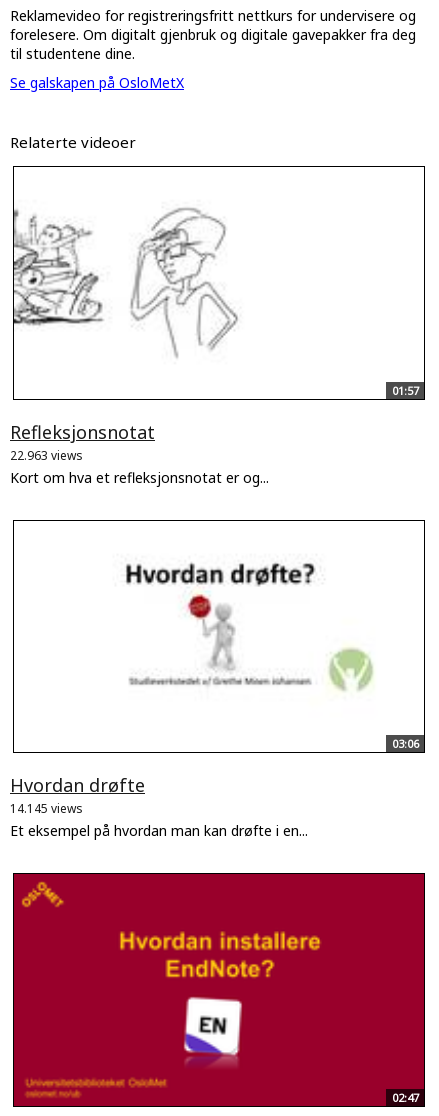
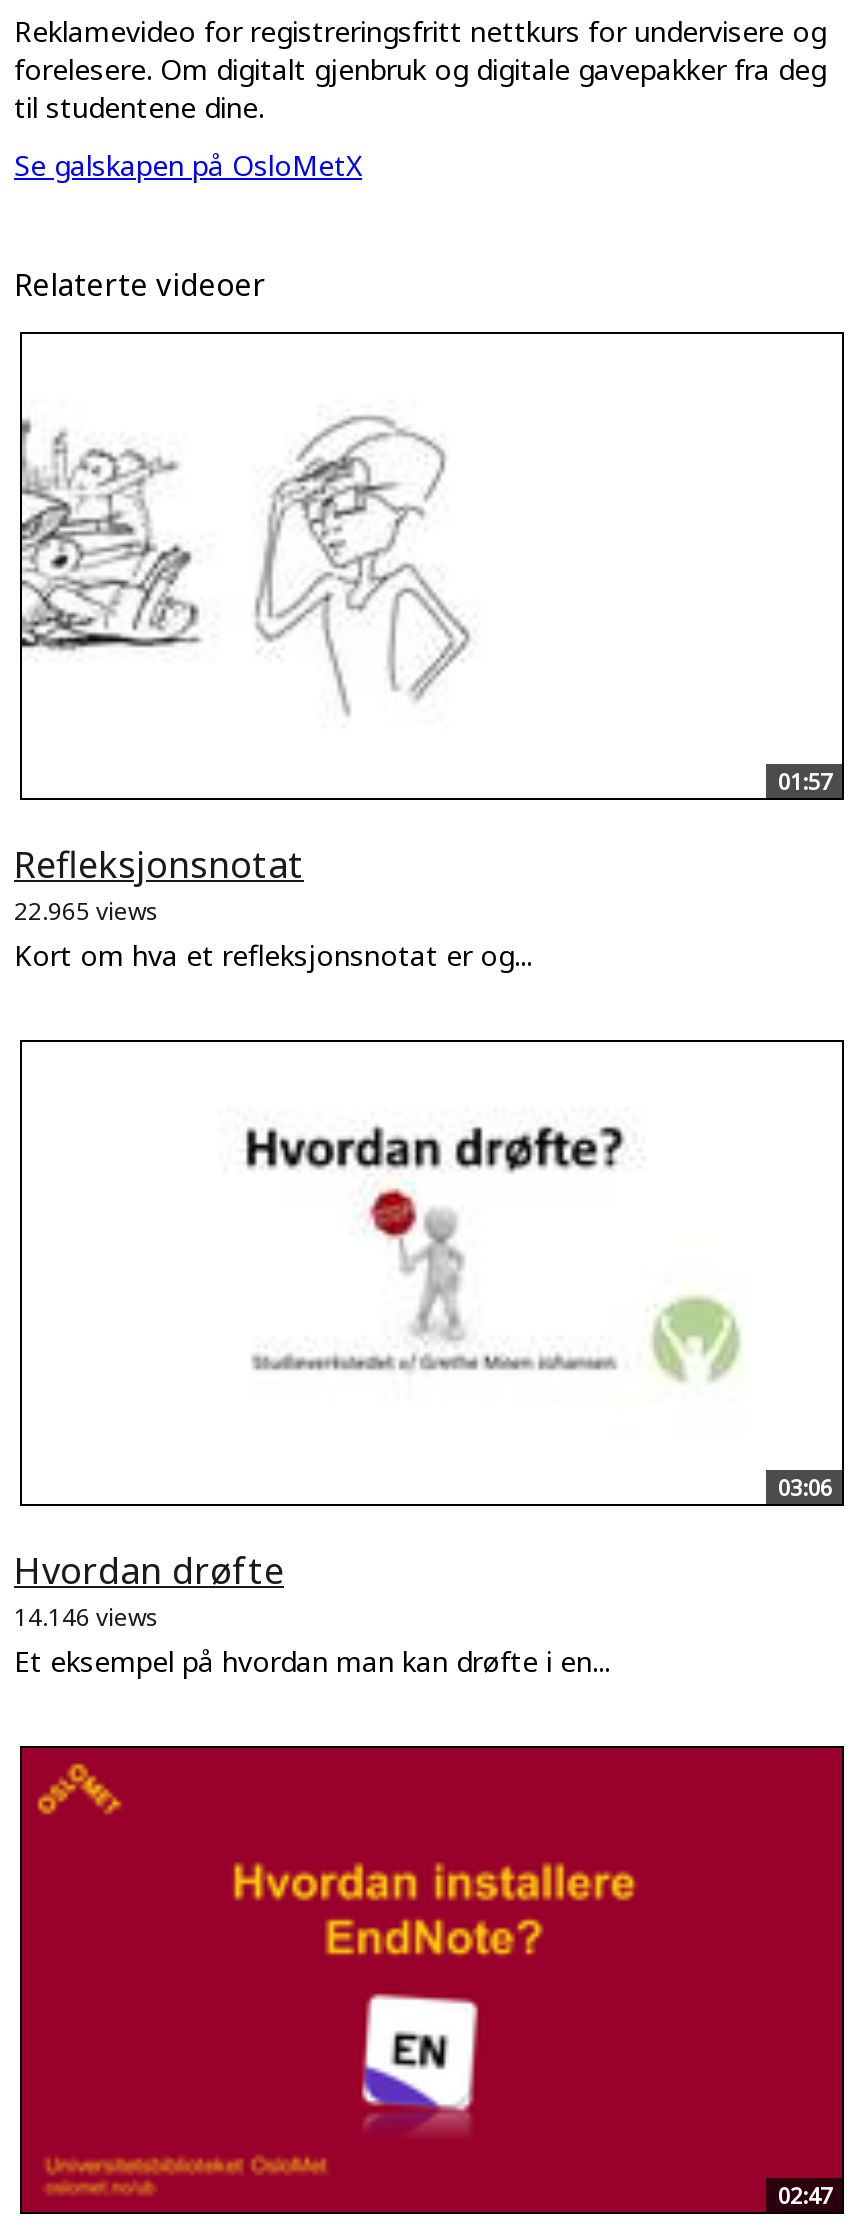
- 22.963 views
+ 22.965 views

- 14.145 views
+ 14.146 views
